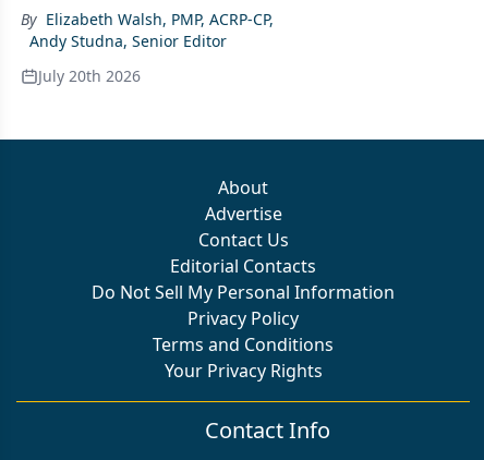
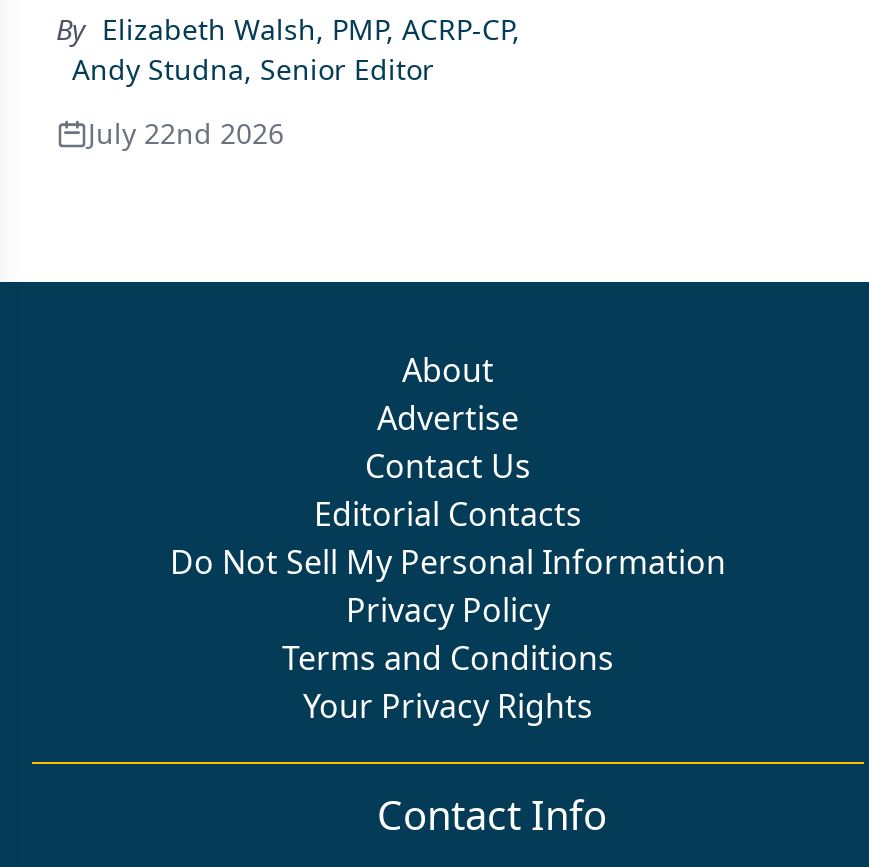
- July 20th 2026
+ July 22nd 2026
